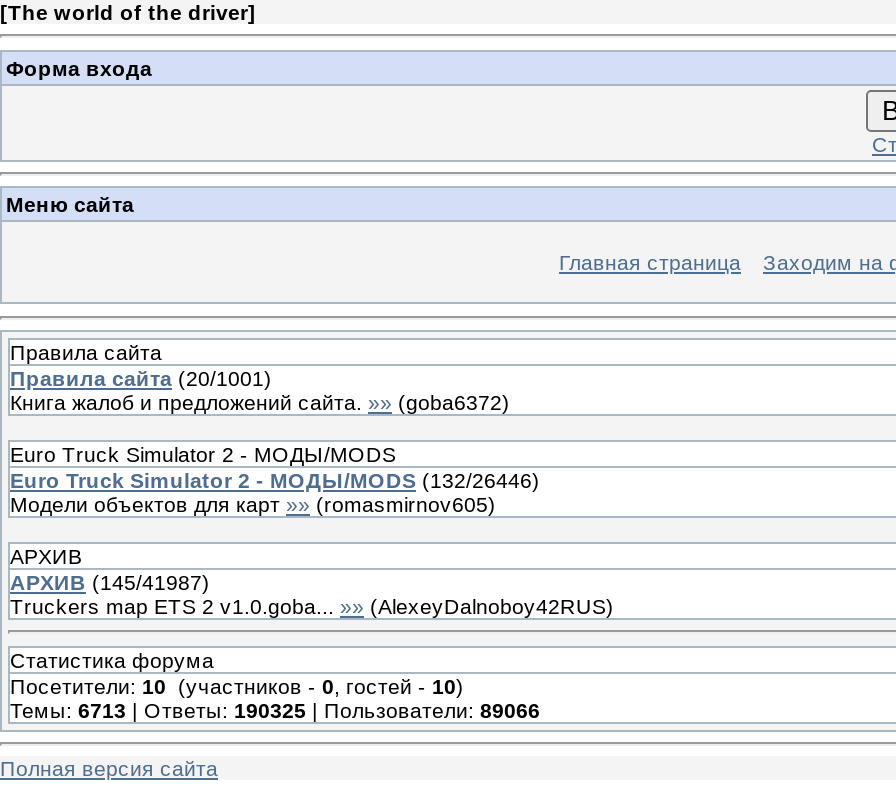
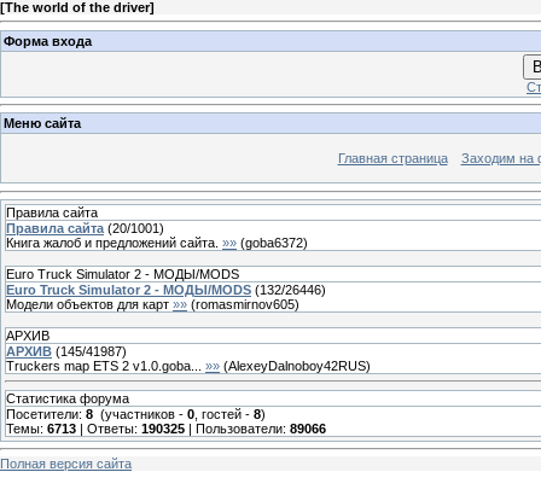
- Посетители: 10 (участников - 0, гостей - 10)
+ Посетители: 8 (участников - 0, гостей - 8)
